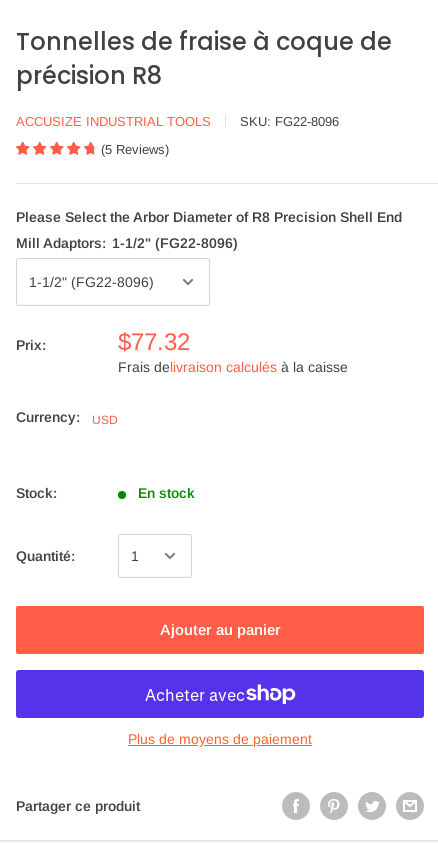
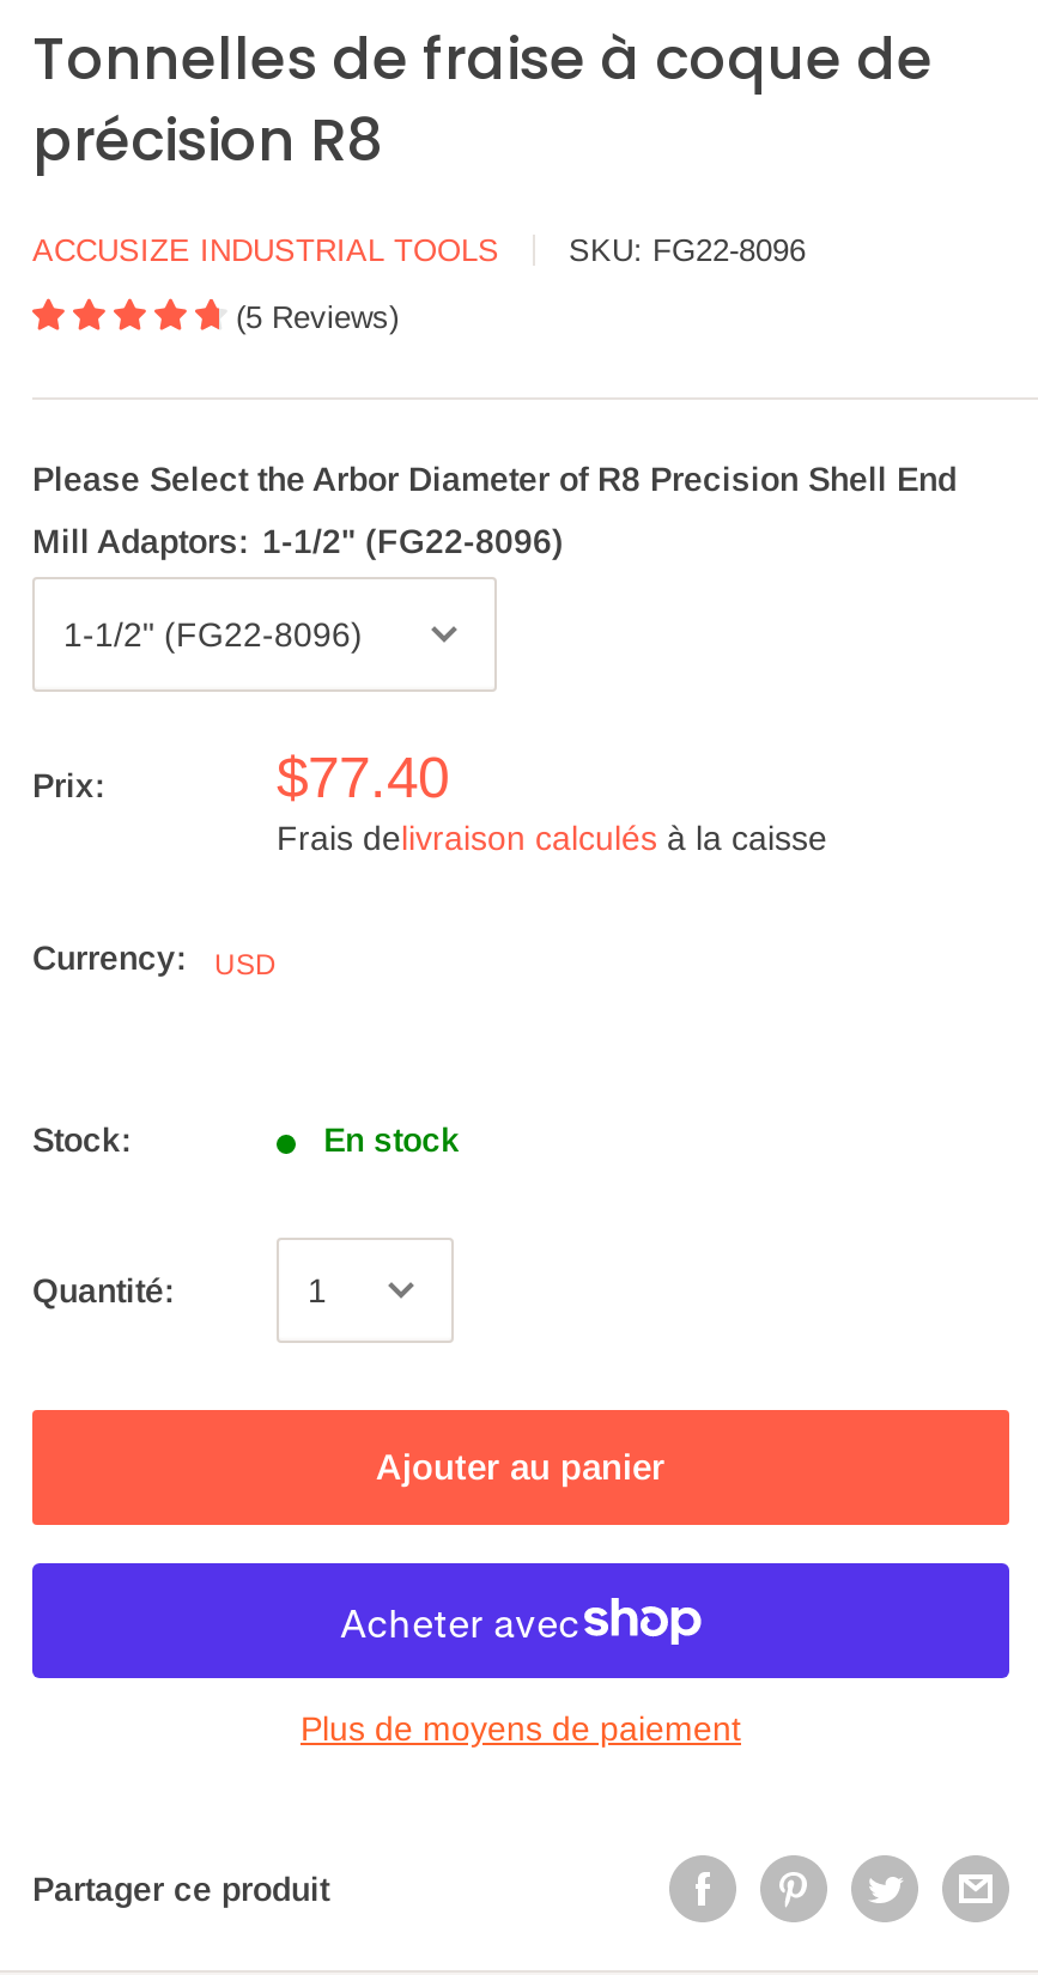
- $77.32
+ $77.40
